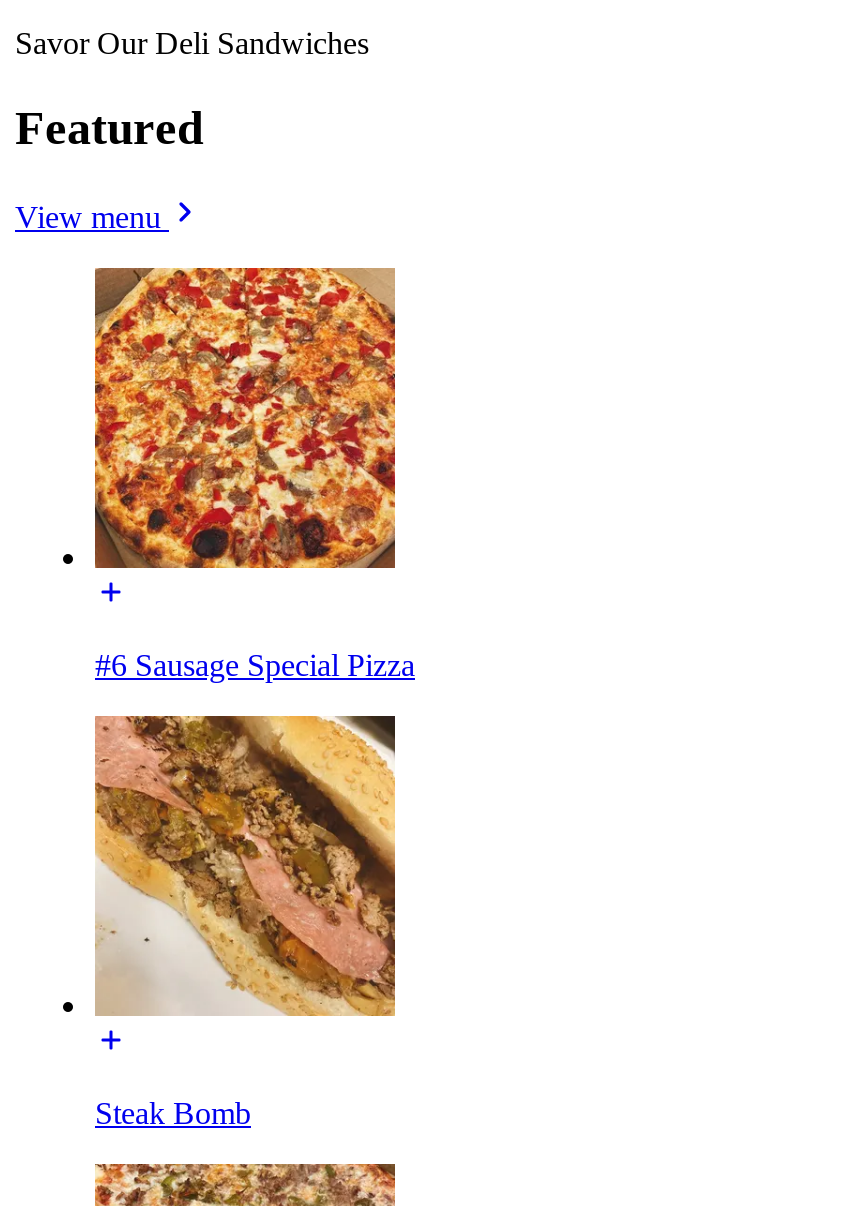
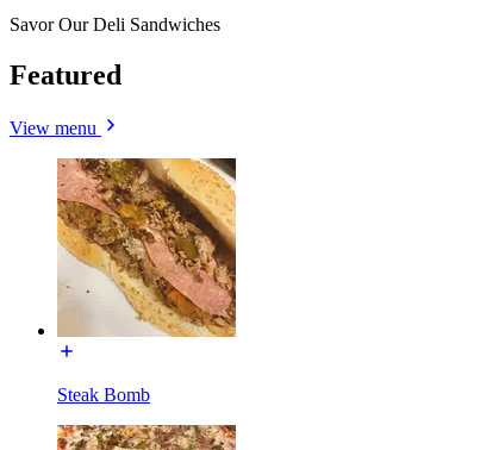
- [image]
- #6 Sausage Special Pizza
